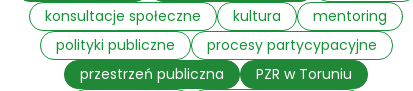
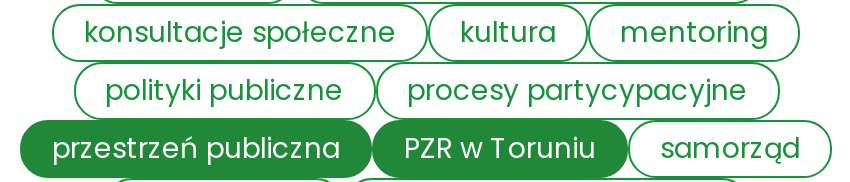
+ samorząd
